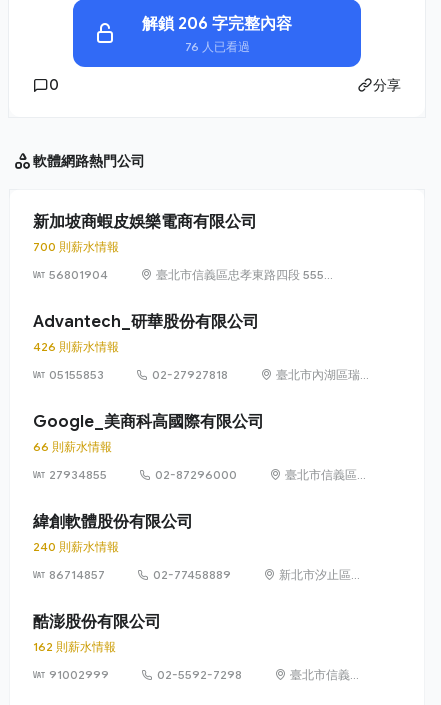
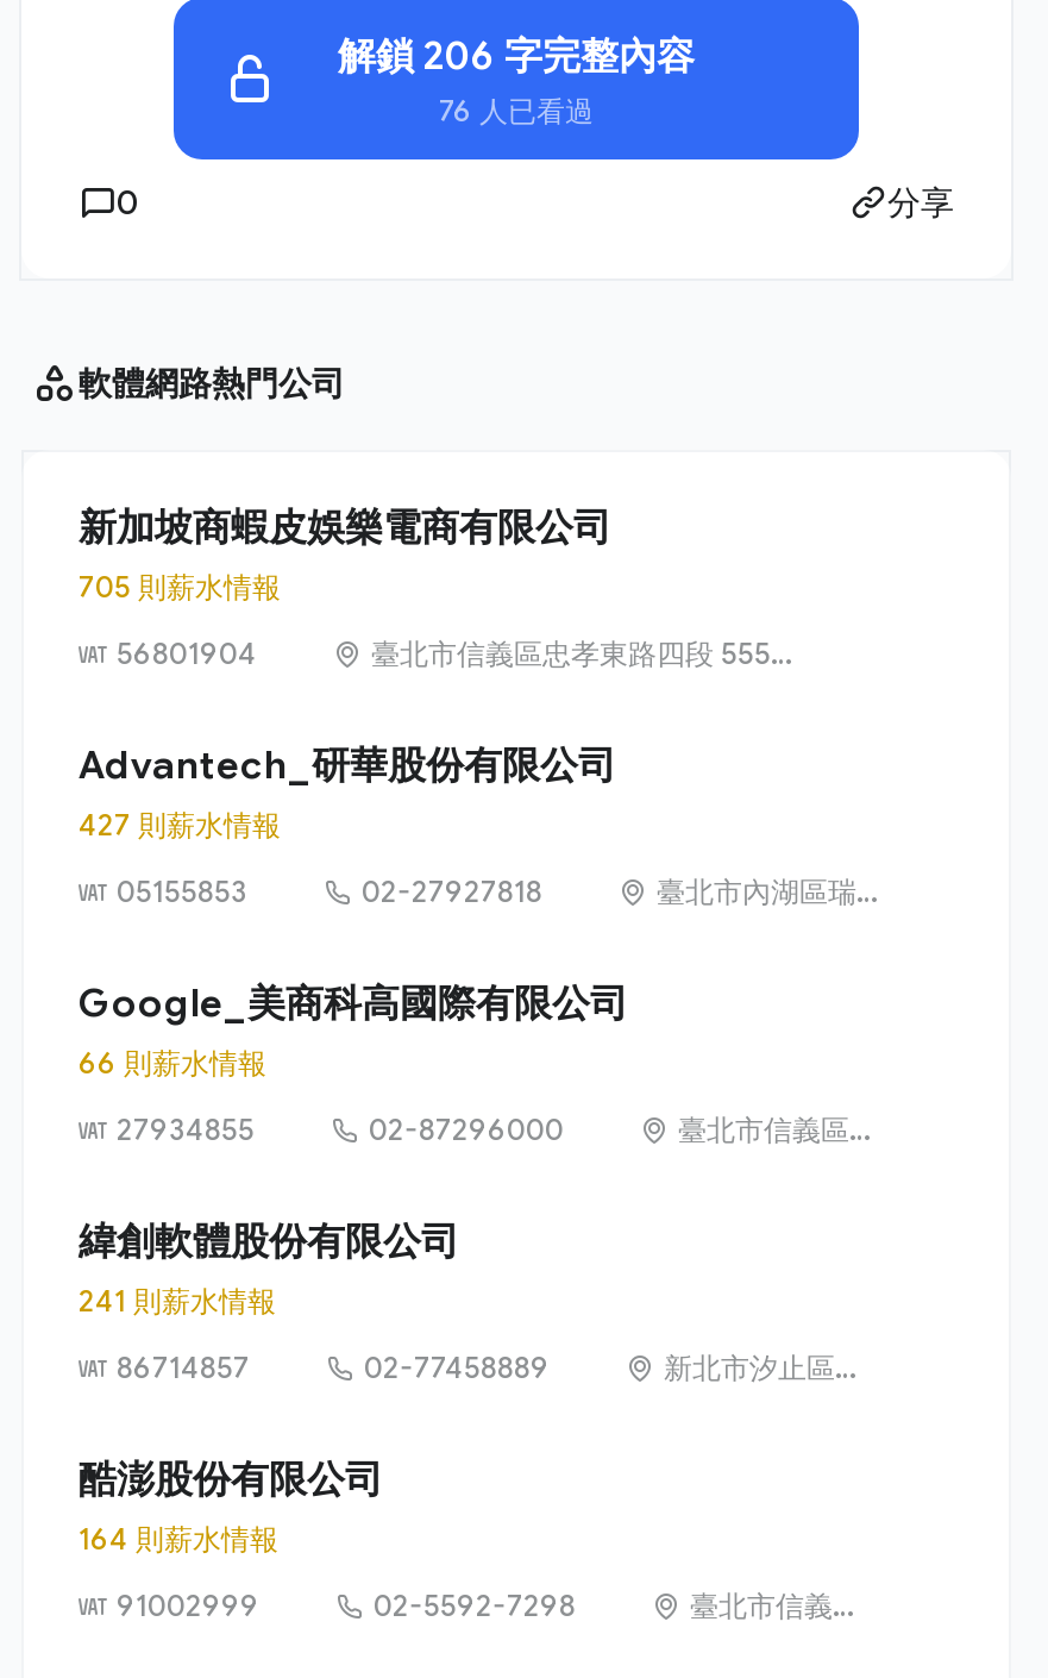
- 700 則薪水情報
+ 705 則薪水情報

- 426 則薪水情報
+ 427 則薪水情報

- 240 則薪水情報
+ 241 則薪水情報

- 162 則薪水情報
+ 164 則薪水情報
